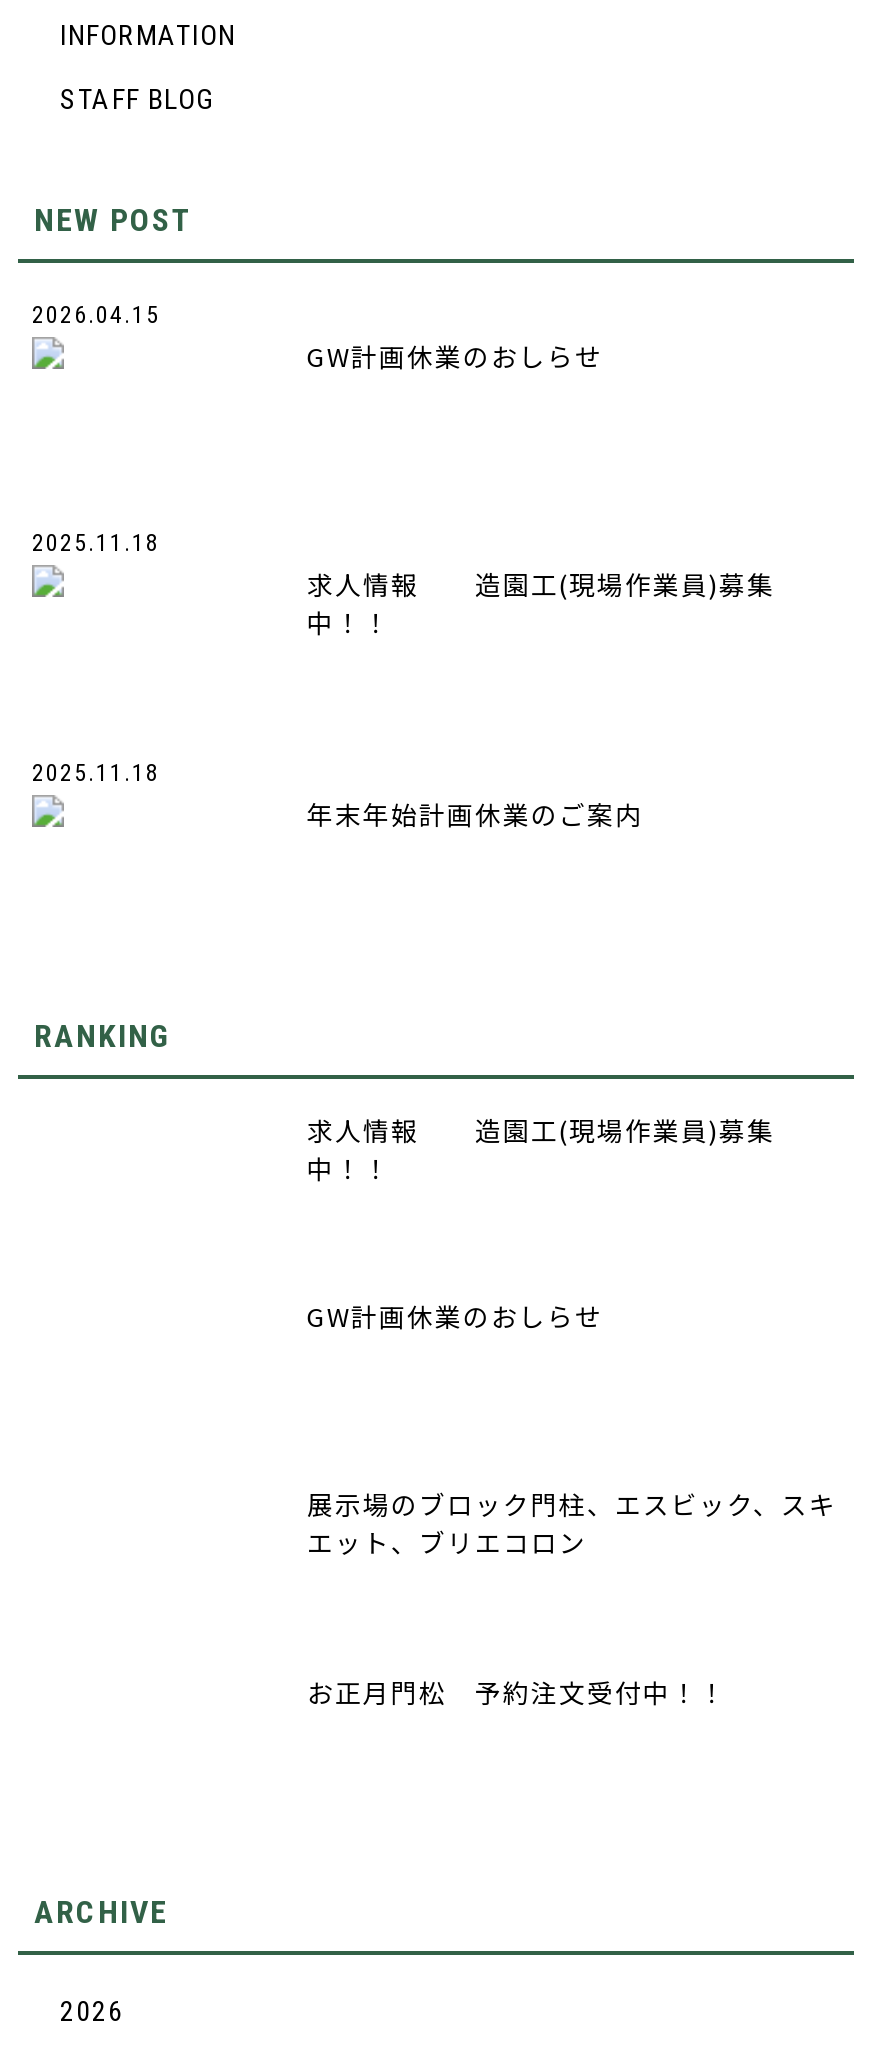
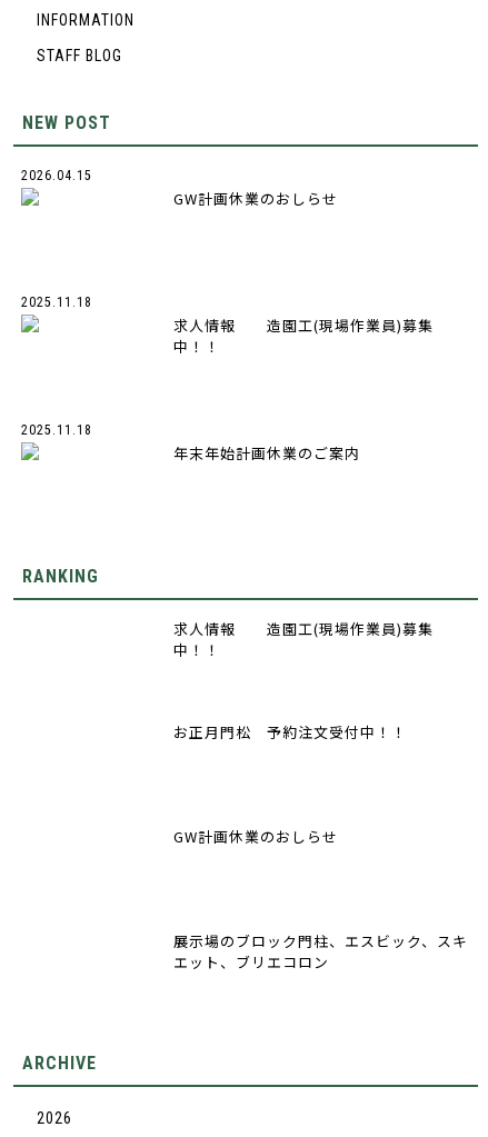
moved down: GW計画休業のおしらせ | 展示場のブロック門柱、エスビック、スキ | エット、ブリエコロン

moved up: お正月門松 予約注文受付中！！
